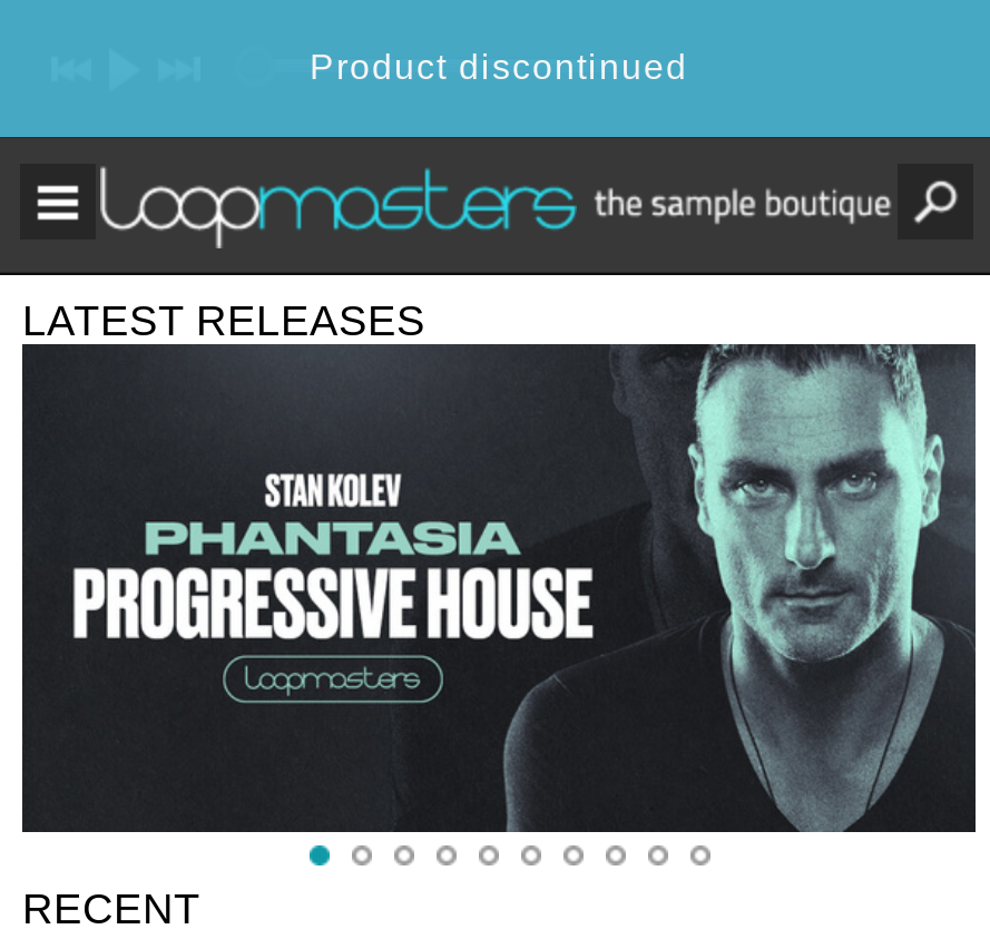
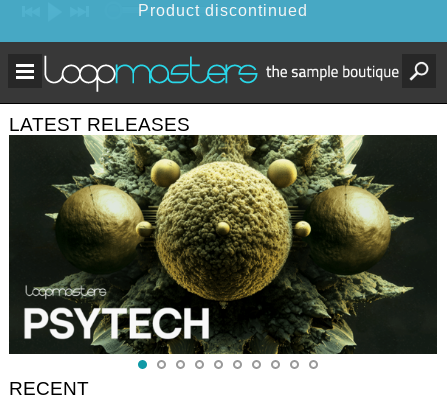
- [image]
+ [image]
